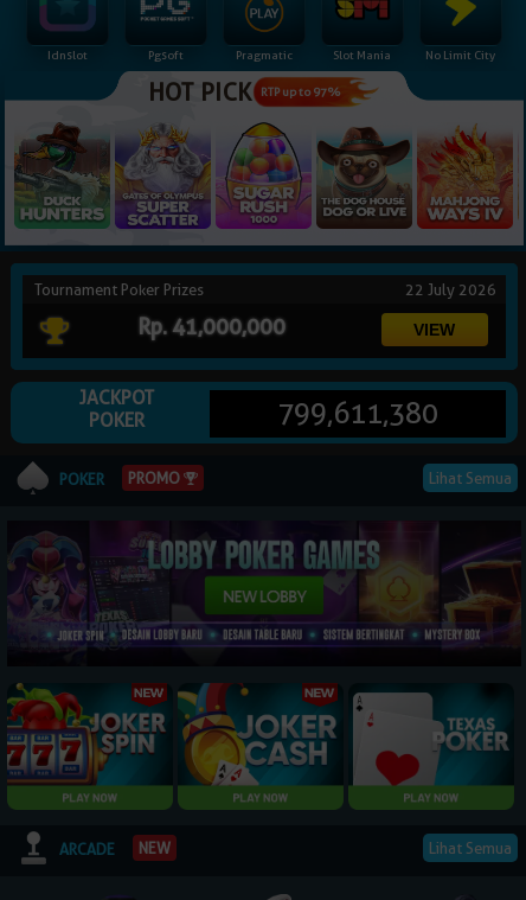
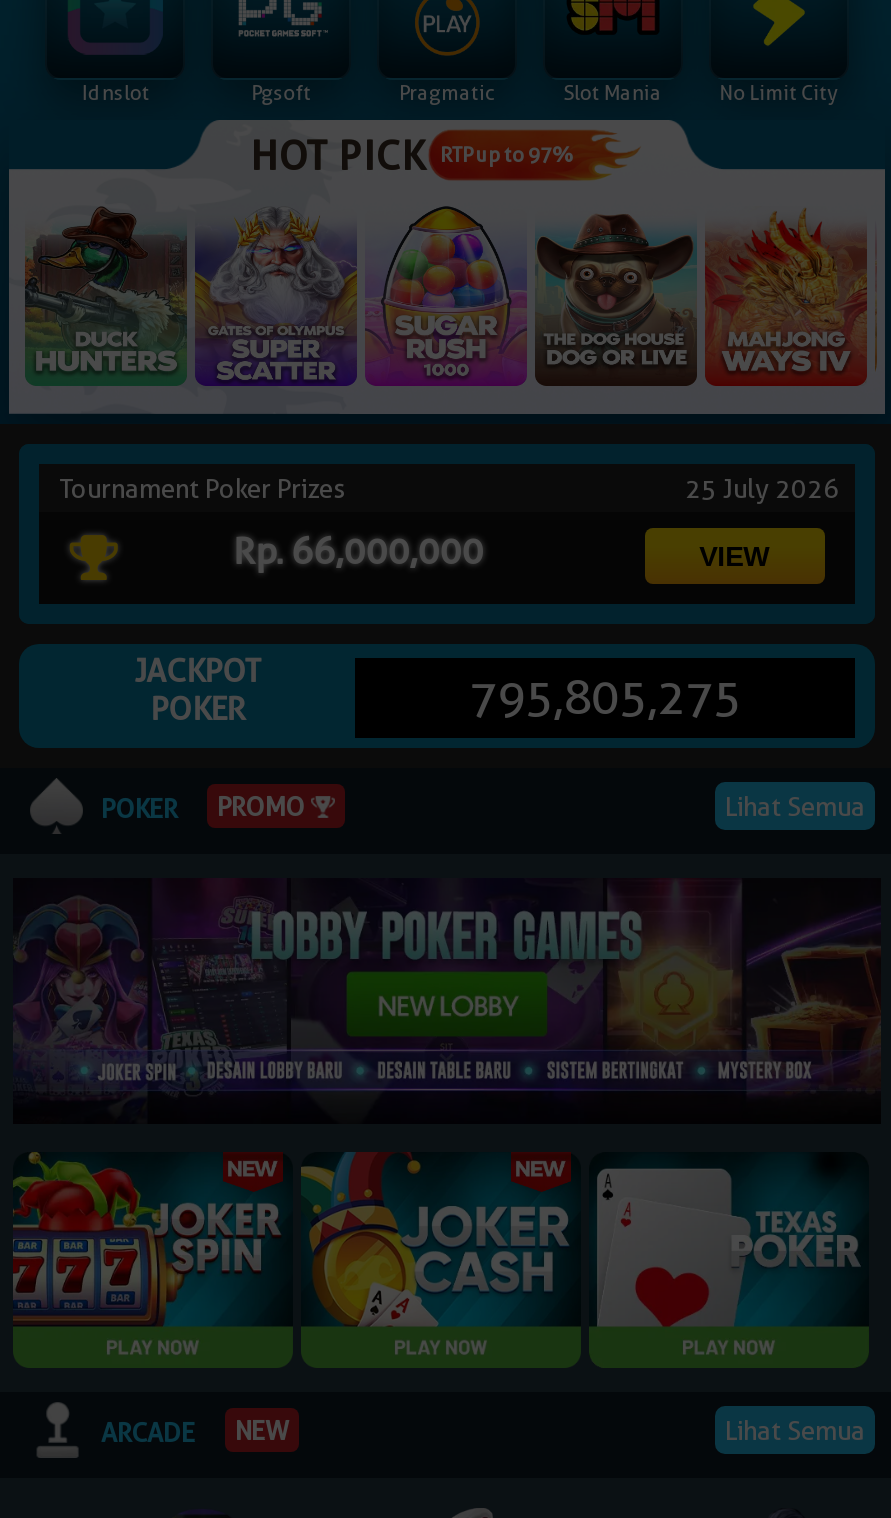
- 22 July 2026
+ 25 July 2026

- Rp. 41,000,000
+ Rp. 66,000,000

- 799,611,380
+ 795,805,275
